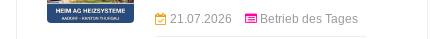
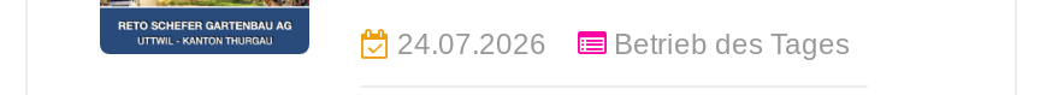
- 21.07.2026 Betrieb des Tages
+ 24.07.2026 Betrieb des Tages
